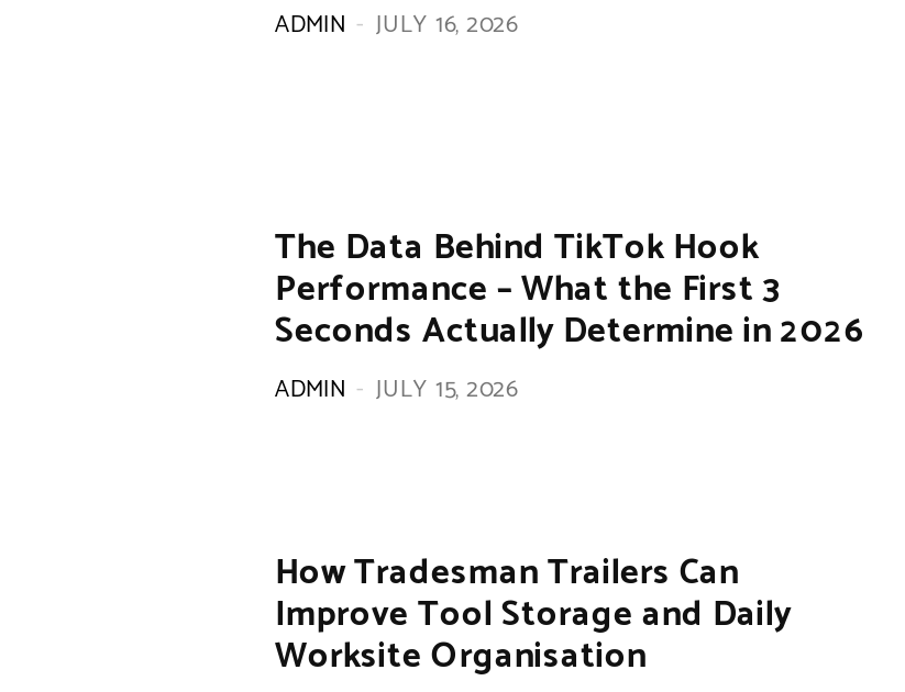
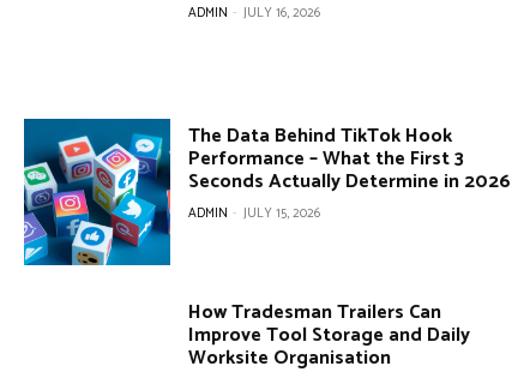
+ [image]
